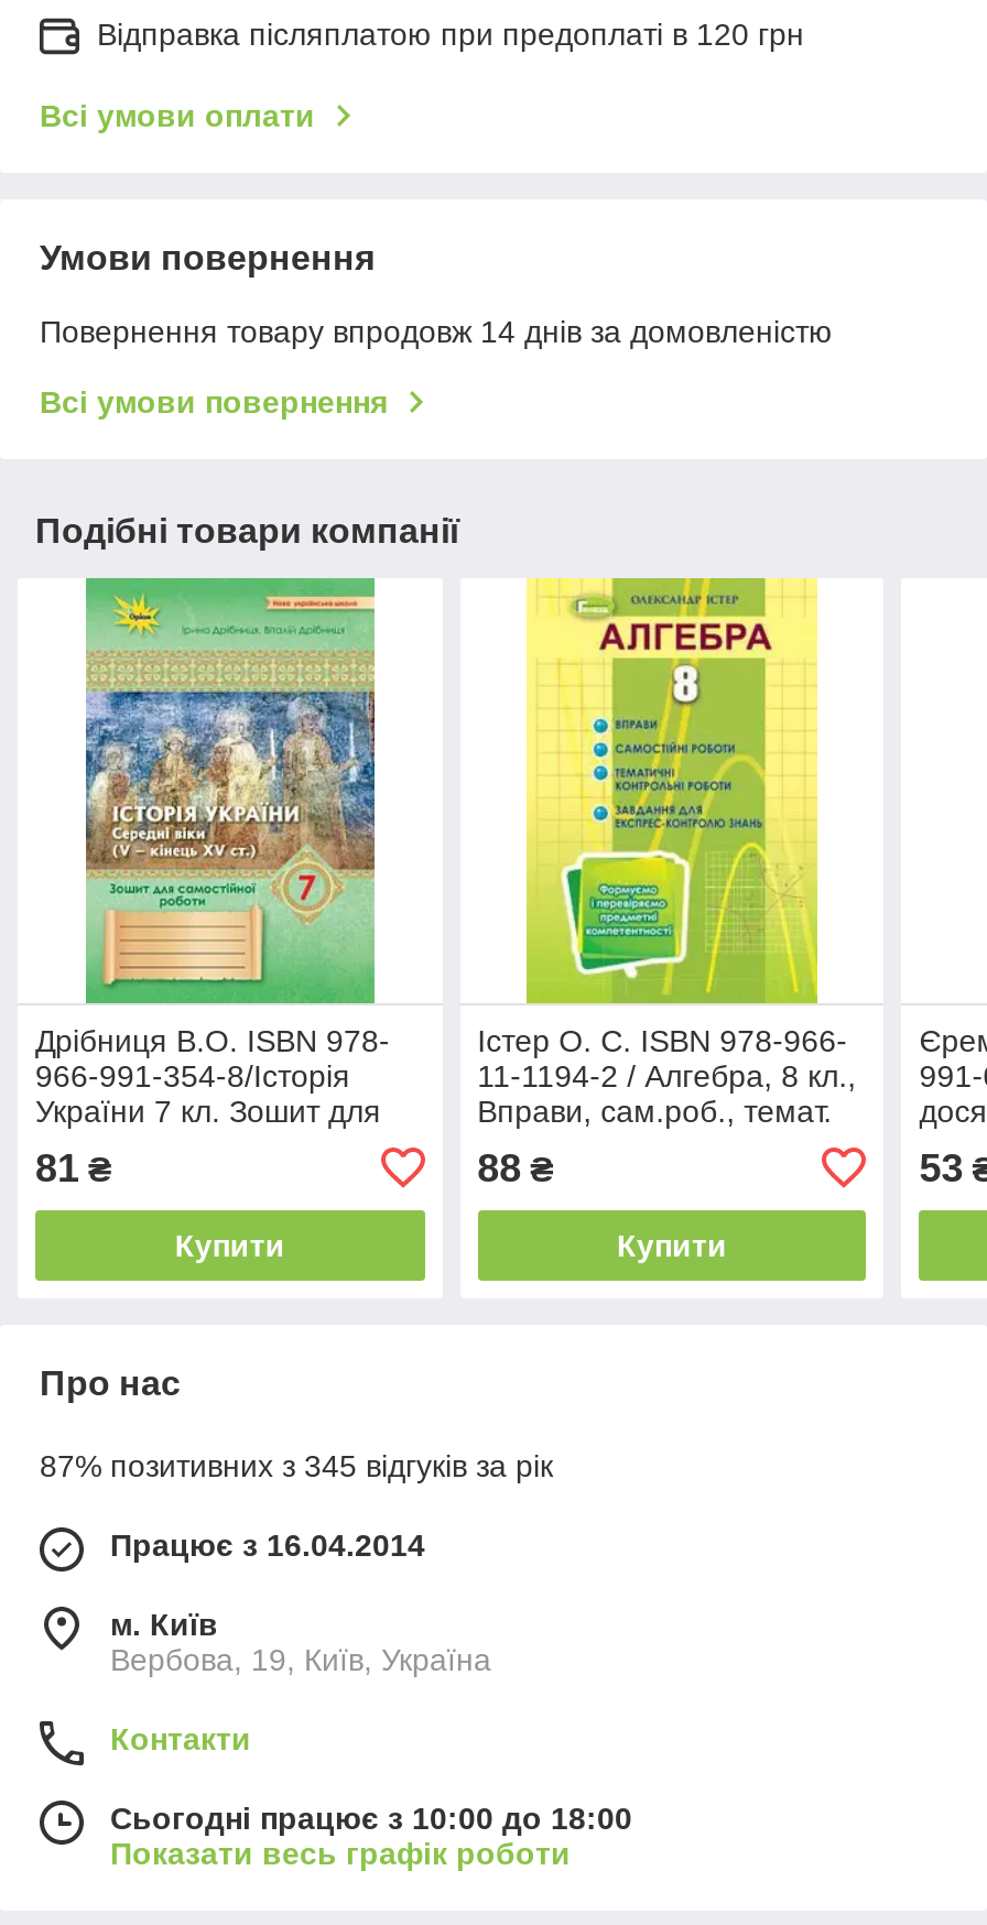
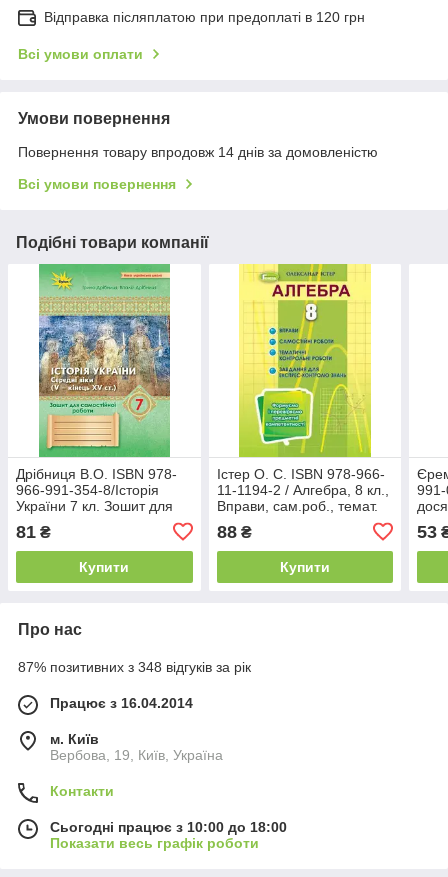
- 87% позитивних з 345 відгуків за рік
+ 87% позитивних з 348 відгуків за рік
